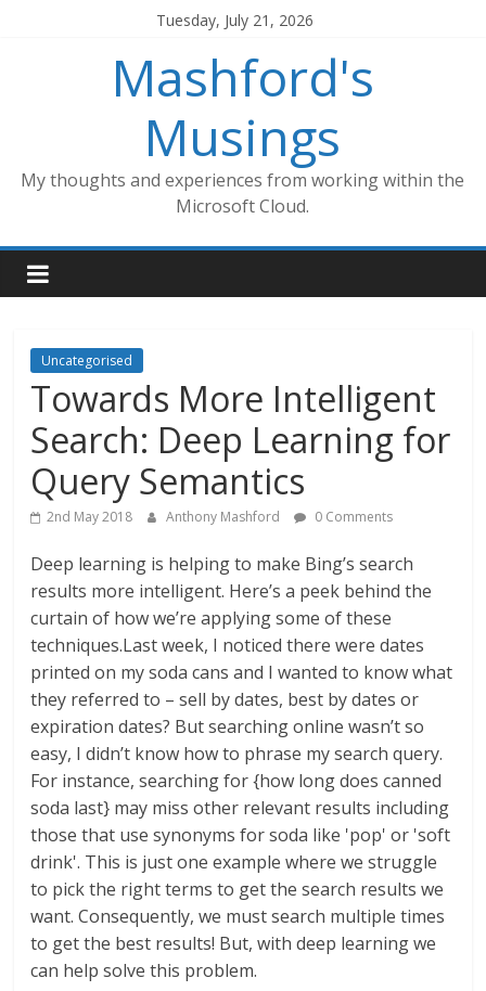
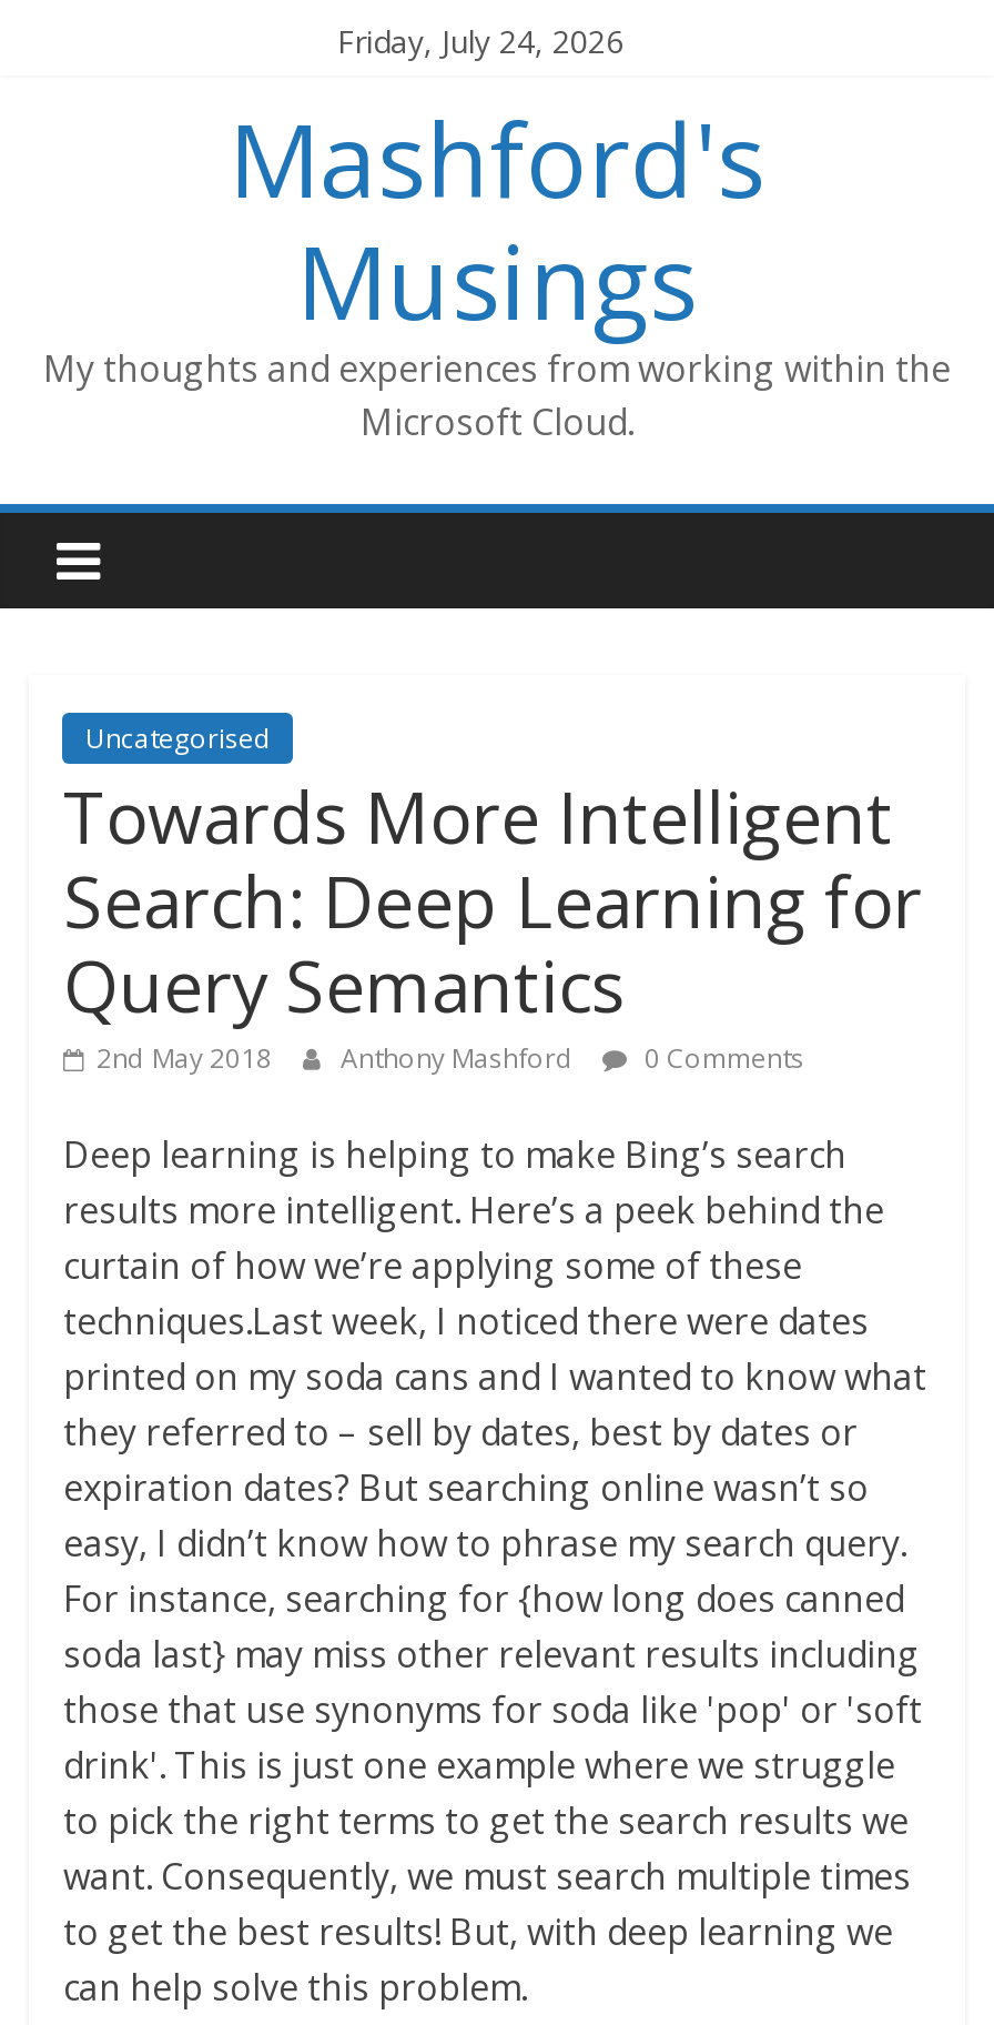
- Tuesday, July 21, 2026
+ Friday, July 24, 2026
